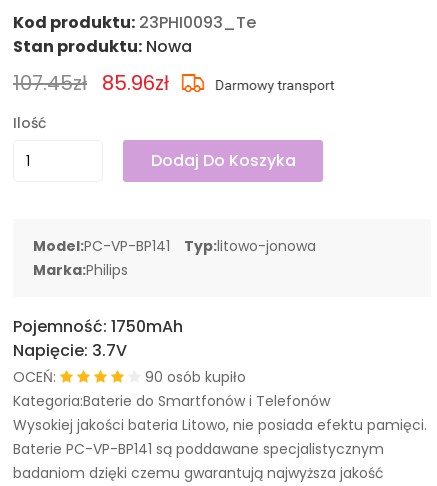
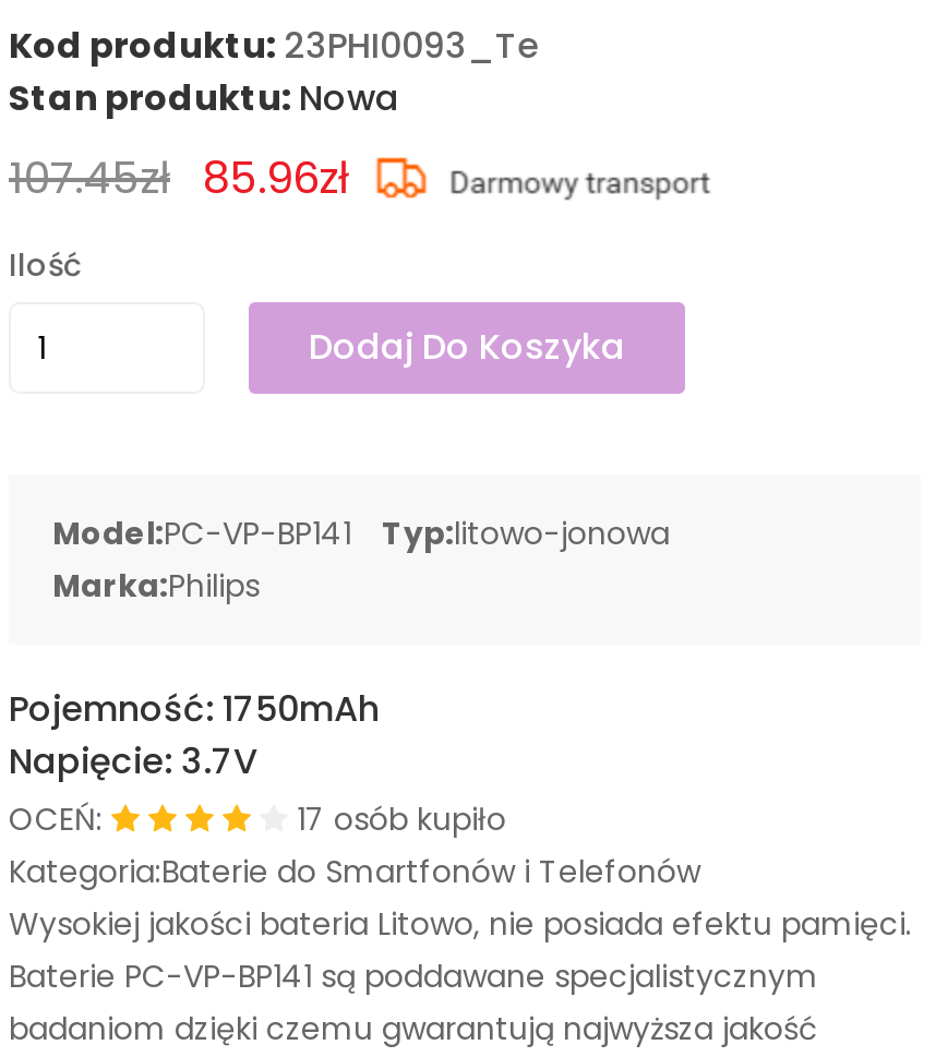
- 90 osób kupiło
+ 17 osób kupiło
